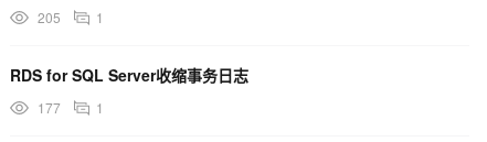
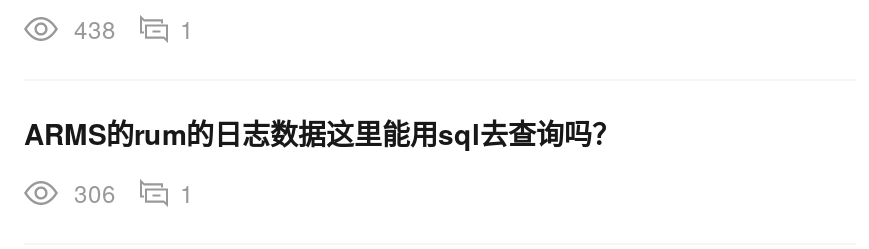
- 205 1
+ 438 1

- RDS for SQL Server收缩事务日志
+ ARMS的rum的日志数据这里能用sql去查询吗？

- 177 1
+ 306 1
